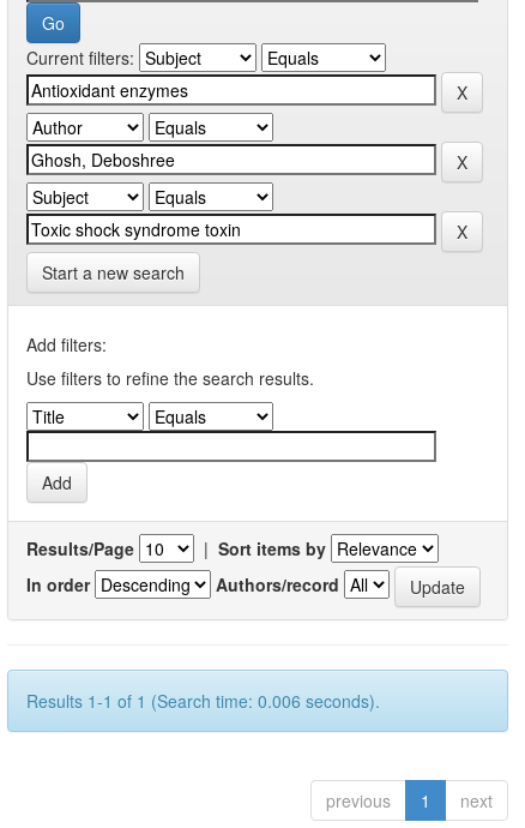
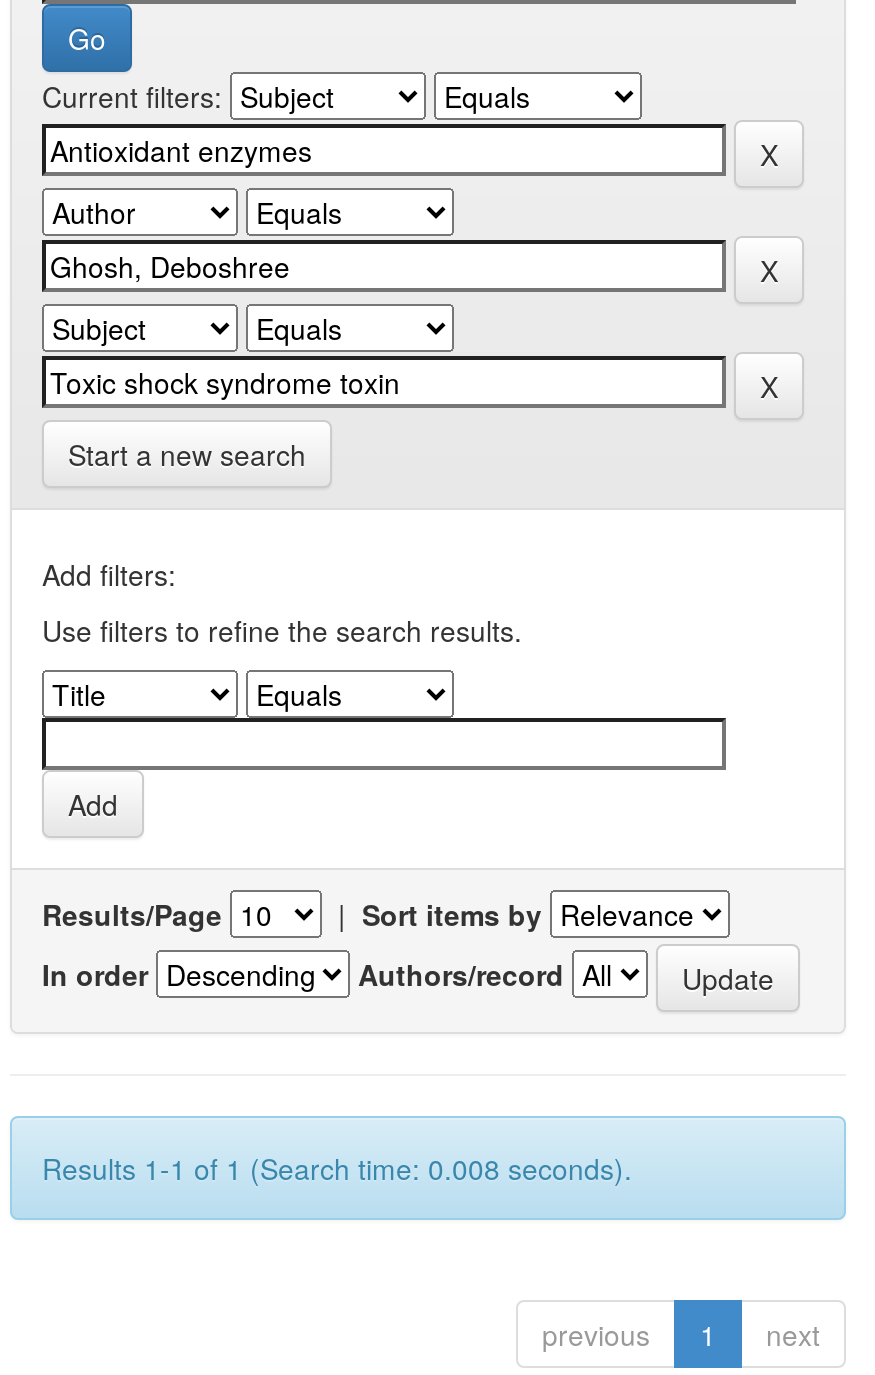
- Results 1-1 of 1 (Search time: 0.006 seconds).
+ Results 1-1 of 1 (Search time: 0.008 seconds).
